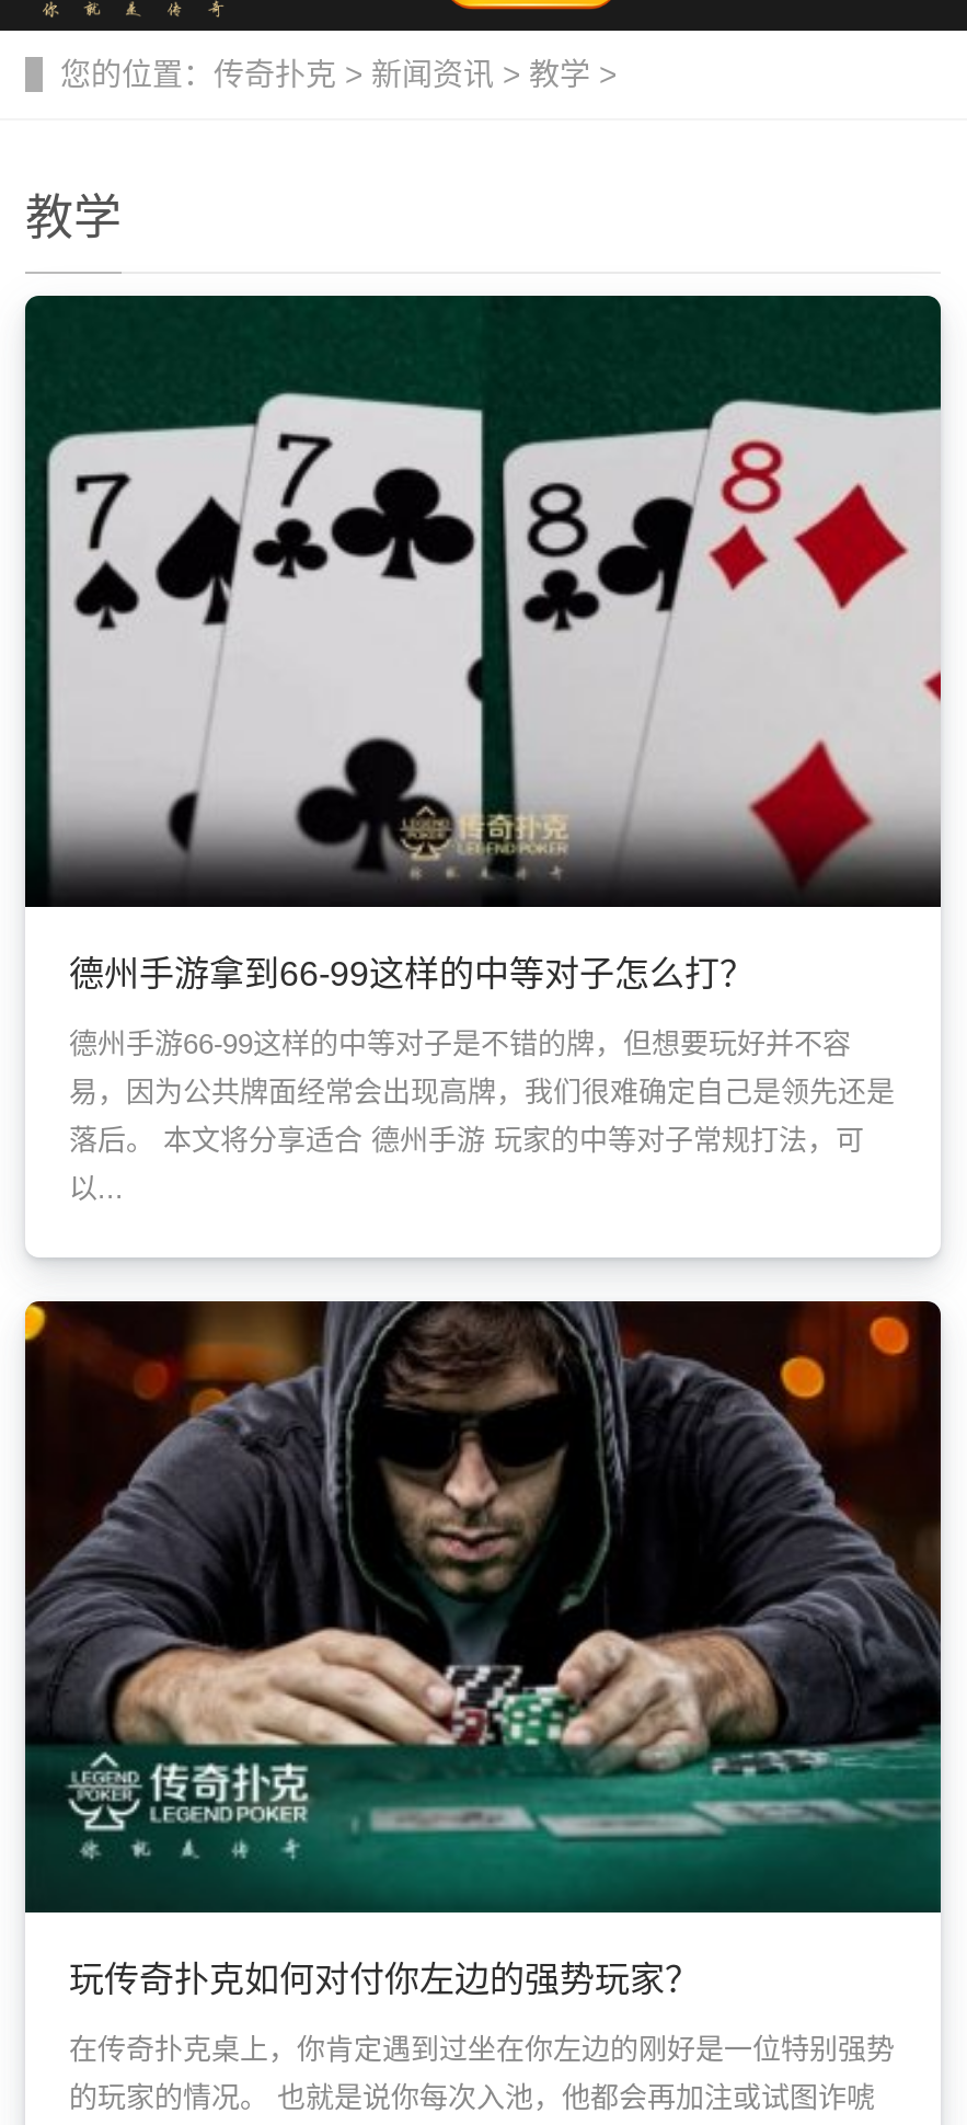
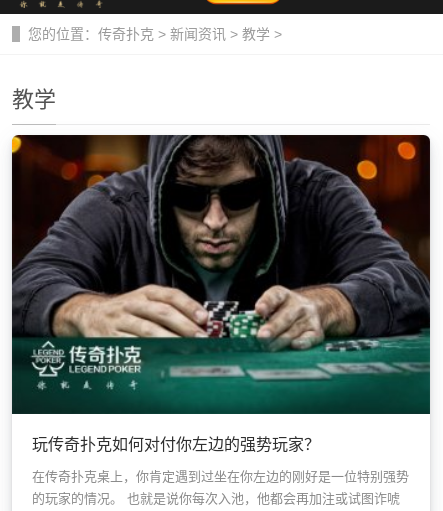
- [image]
- 德州手游拿到66-99这样的中等对子怎么打？
- 德州手游66-99这样的中等对子是不错的牌，但想要玩好并不容
- 易，因为公共牌面经常会出现高牌，我们很难确定自己是领先还是
- 落后。 本文将分享适合 德州手游 玩家的中等对子常规打法，可
- 以...
